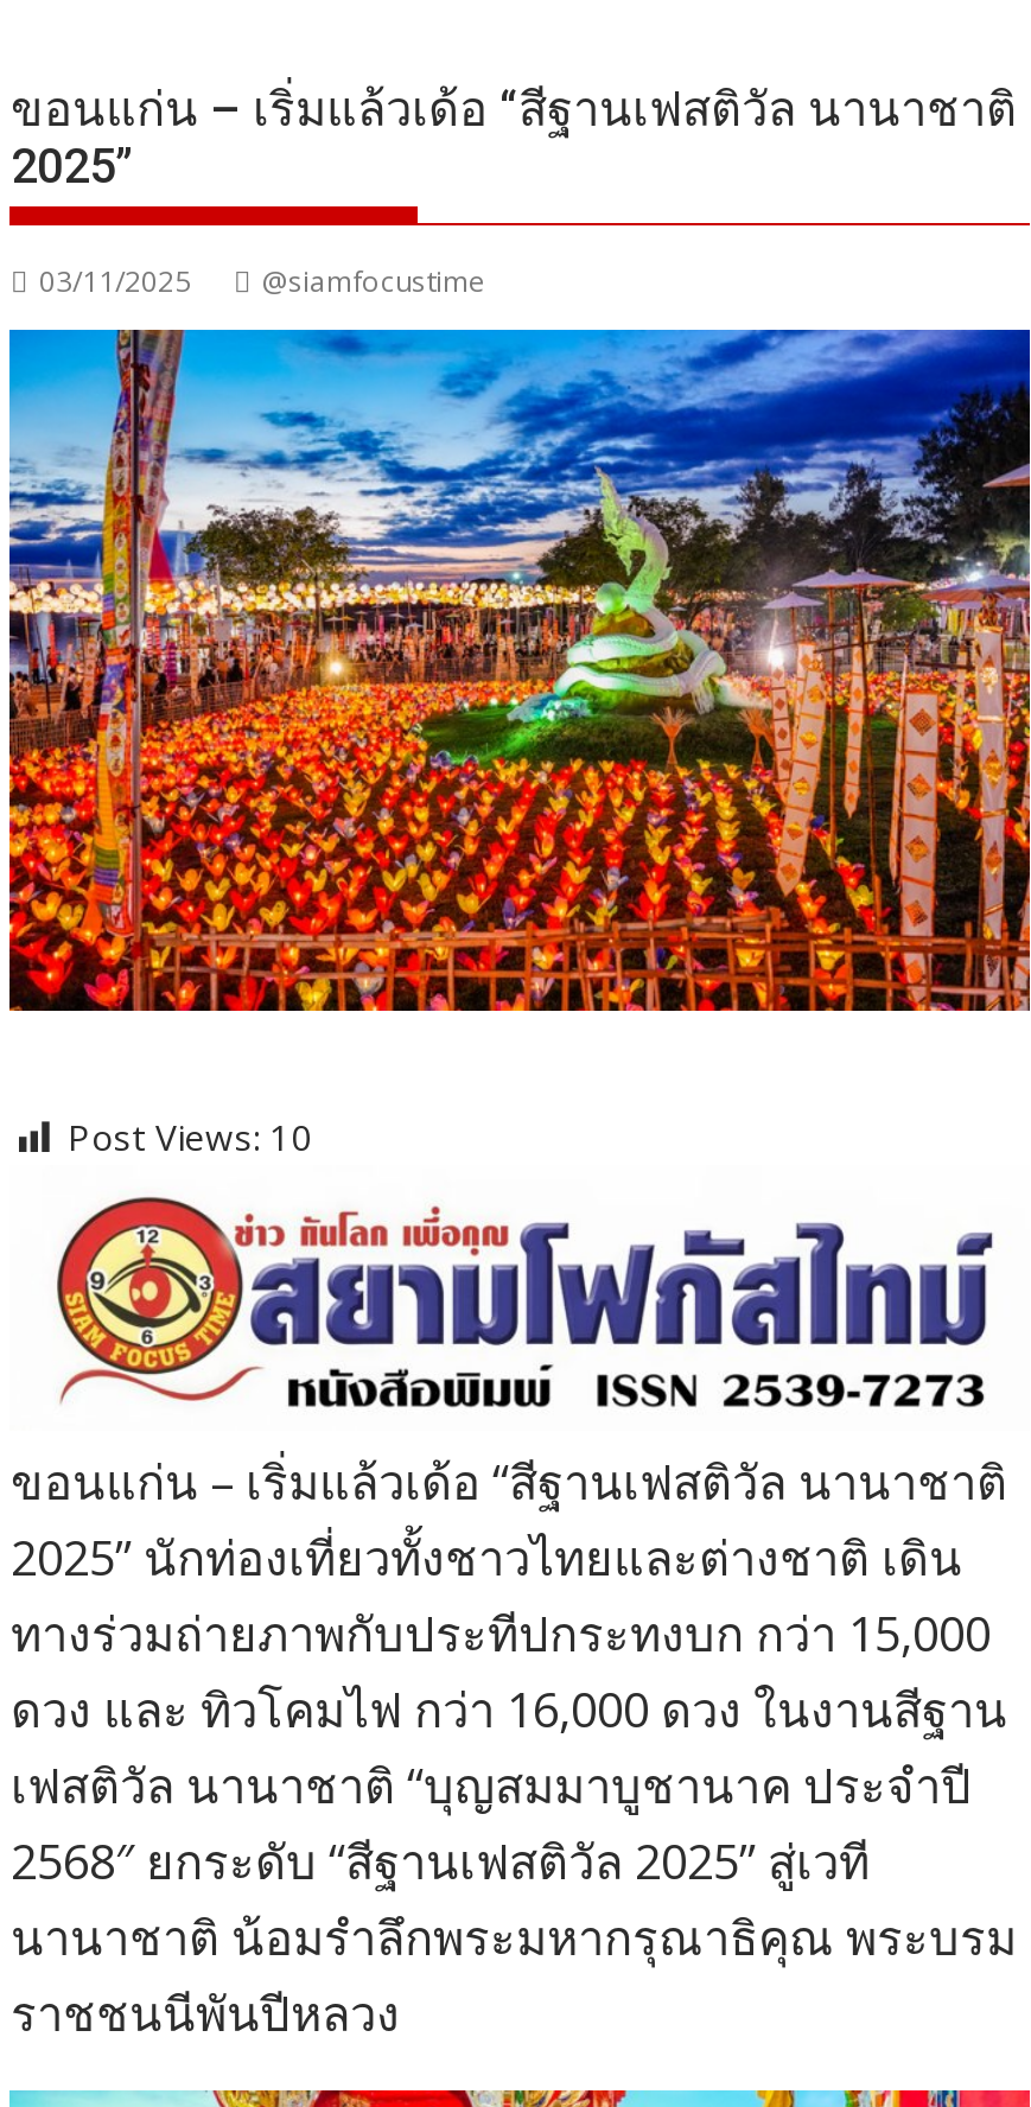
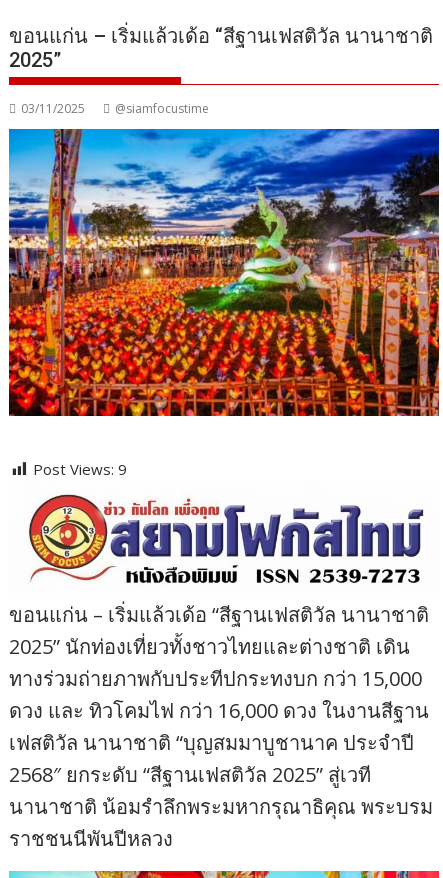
- Post Views: 10
+ Post Views: 9
